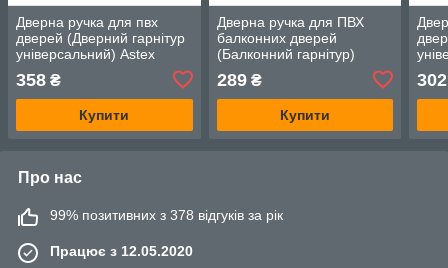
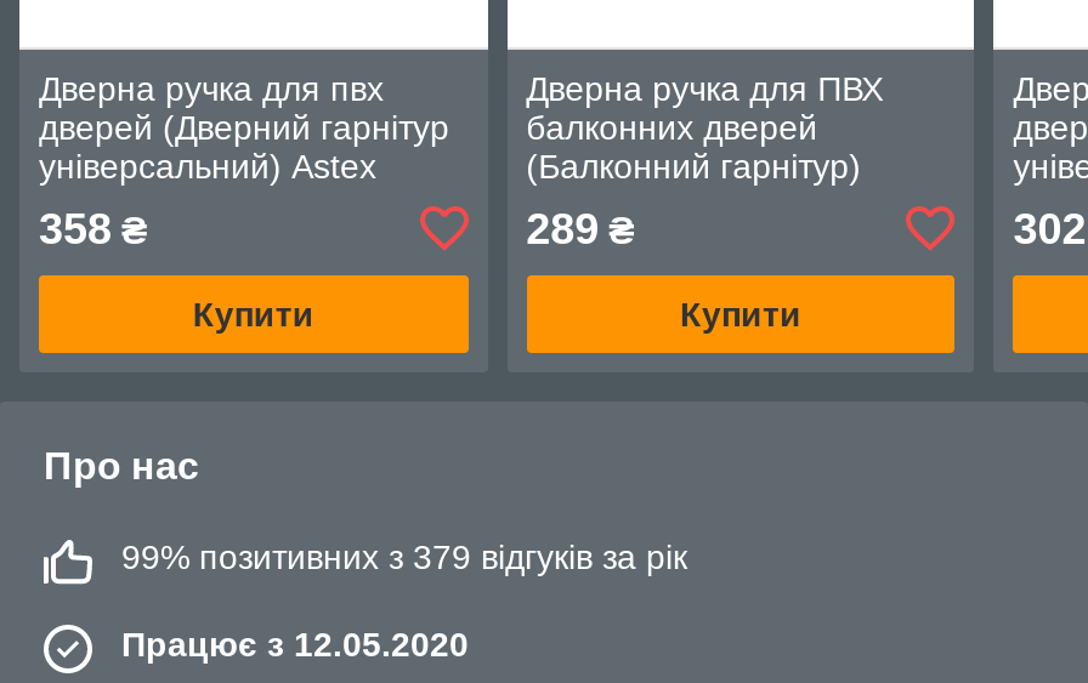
- 99% позитивних з 378 відгуків за рік
+ 99% позитивних з 379 відгуків за рік
